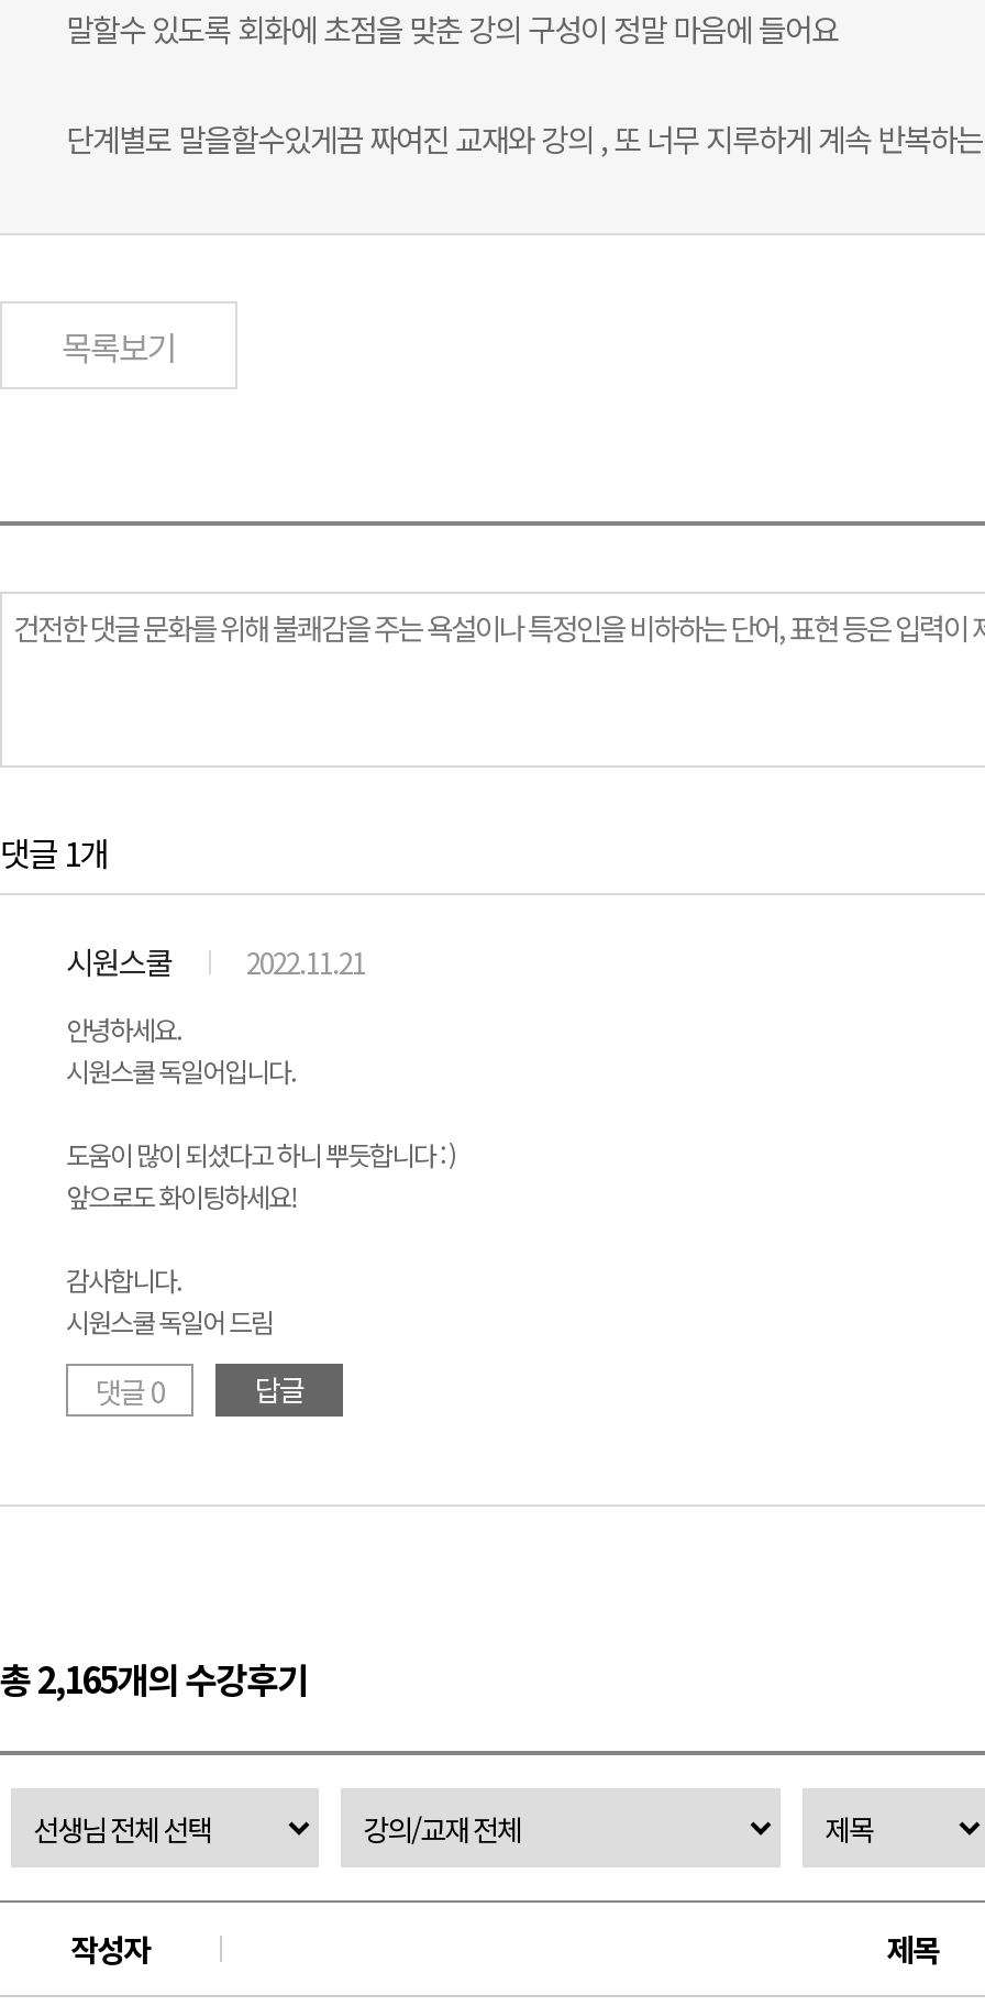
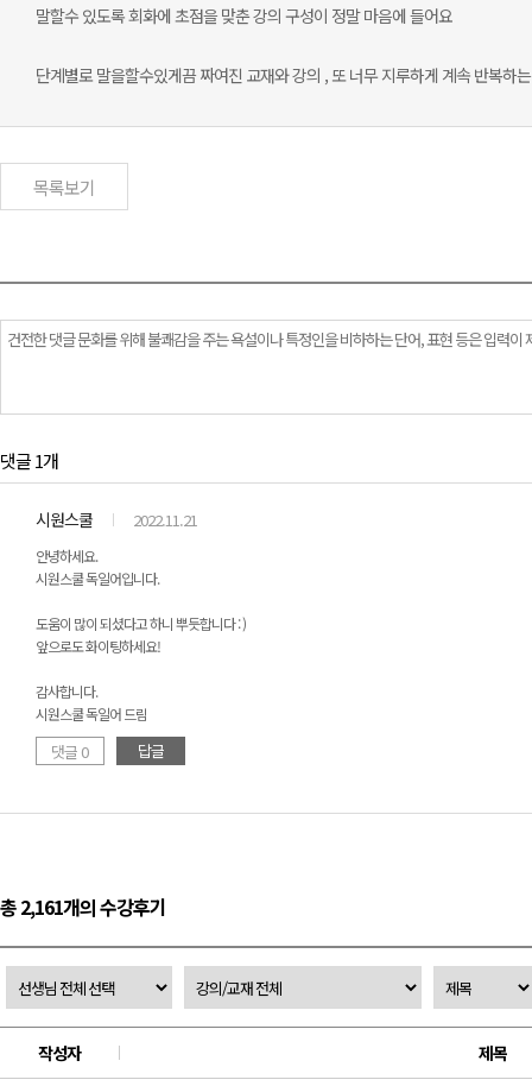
- 총 2,165개의 수강후기
+ 총 2,161개의 수강후기
